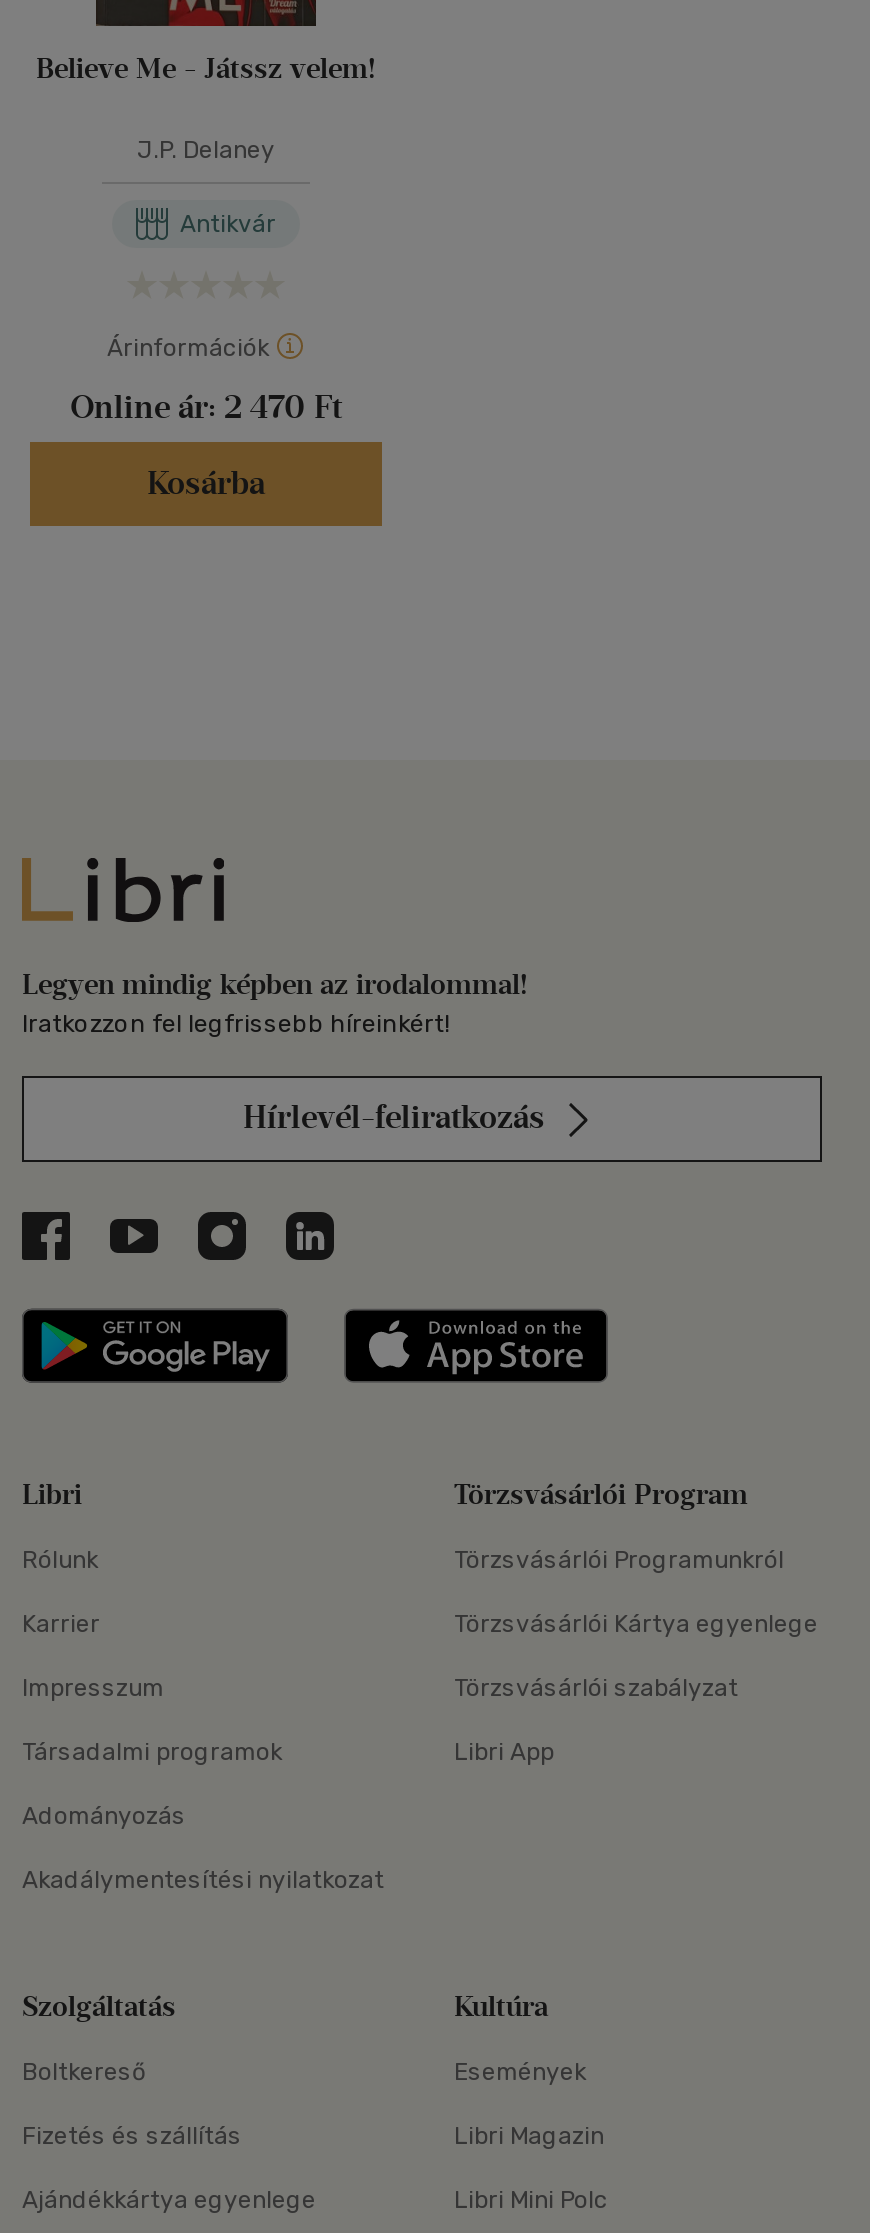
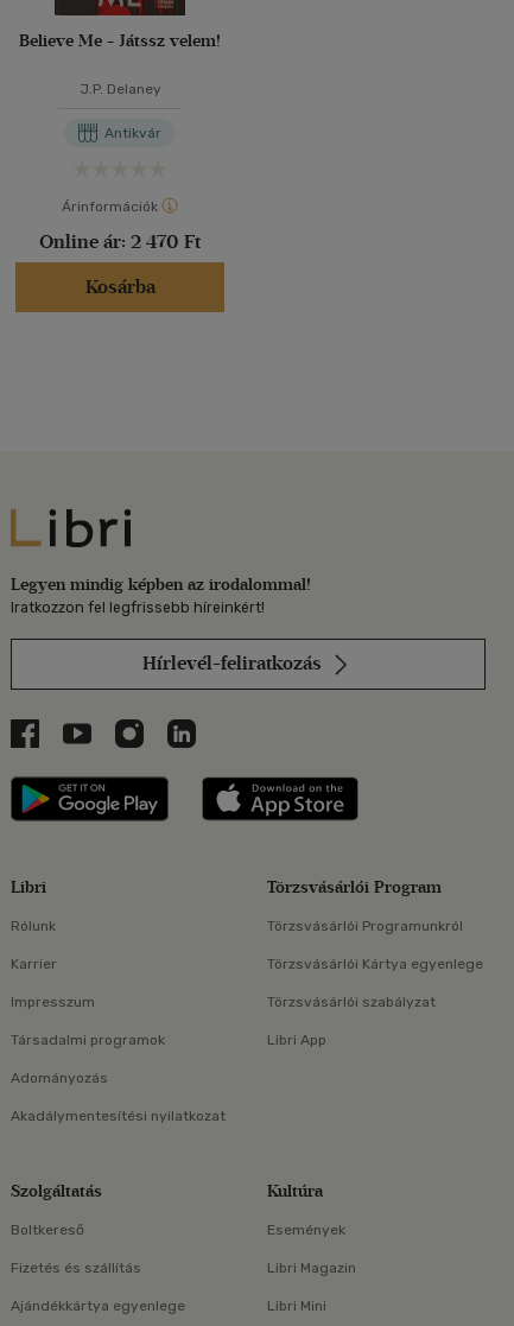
- Libri Mini Polc
+ Libri Mini
